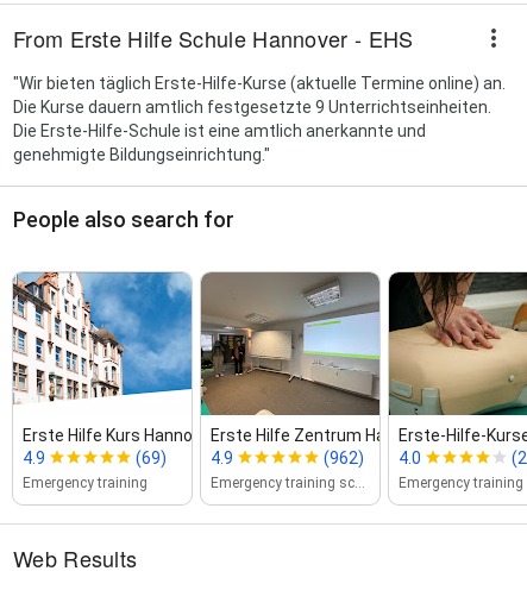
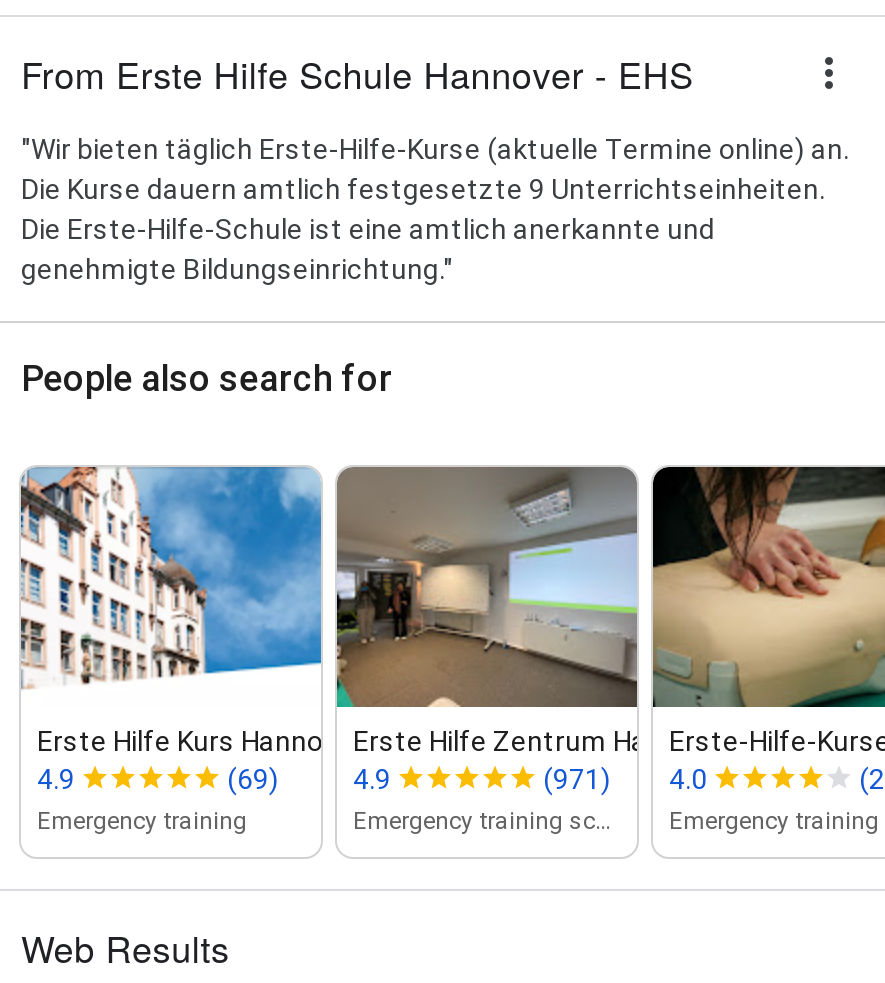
- (962) 4.0
+ (971) 4.0
